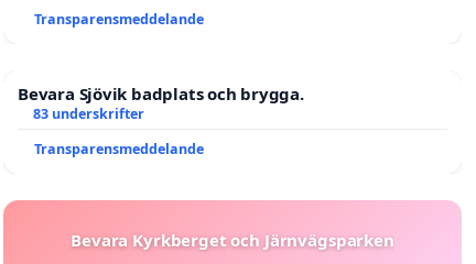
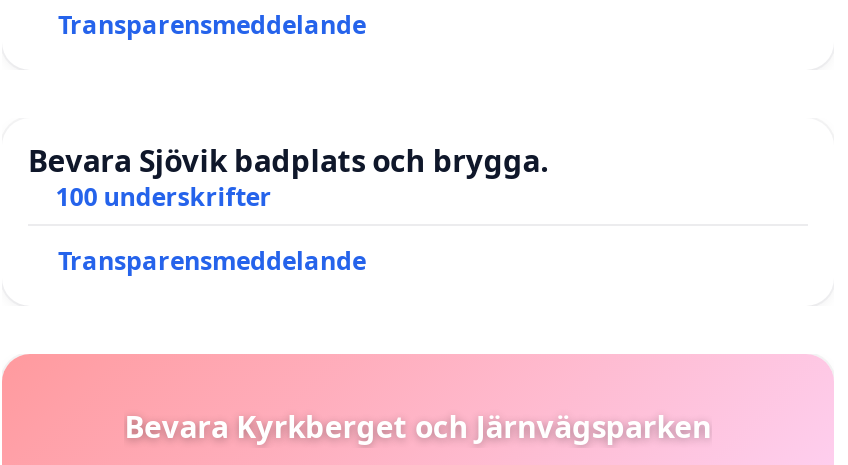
- 83 underskrifter
+ 100 underskrifter
